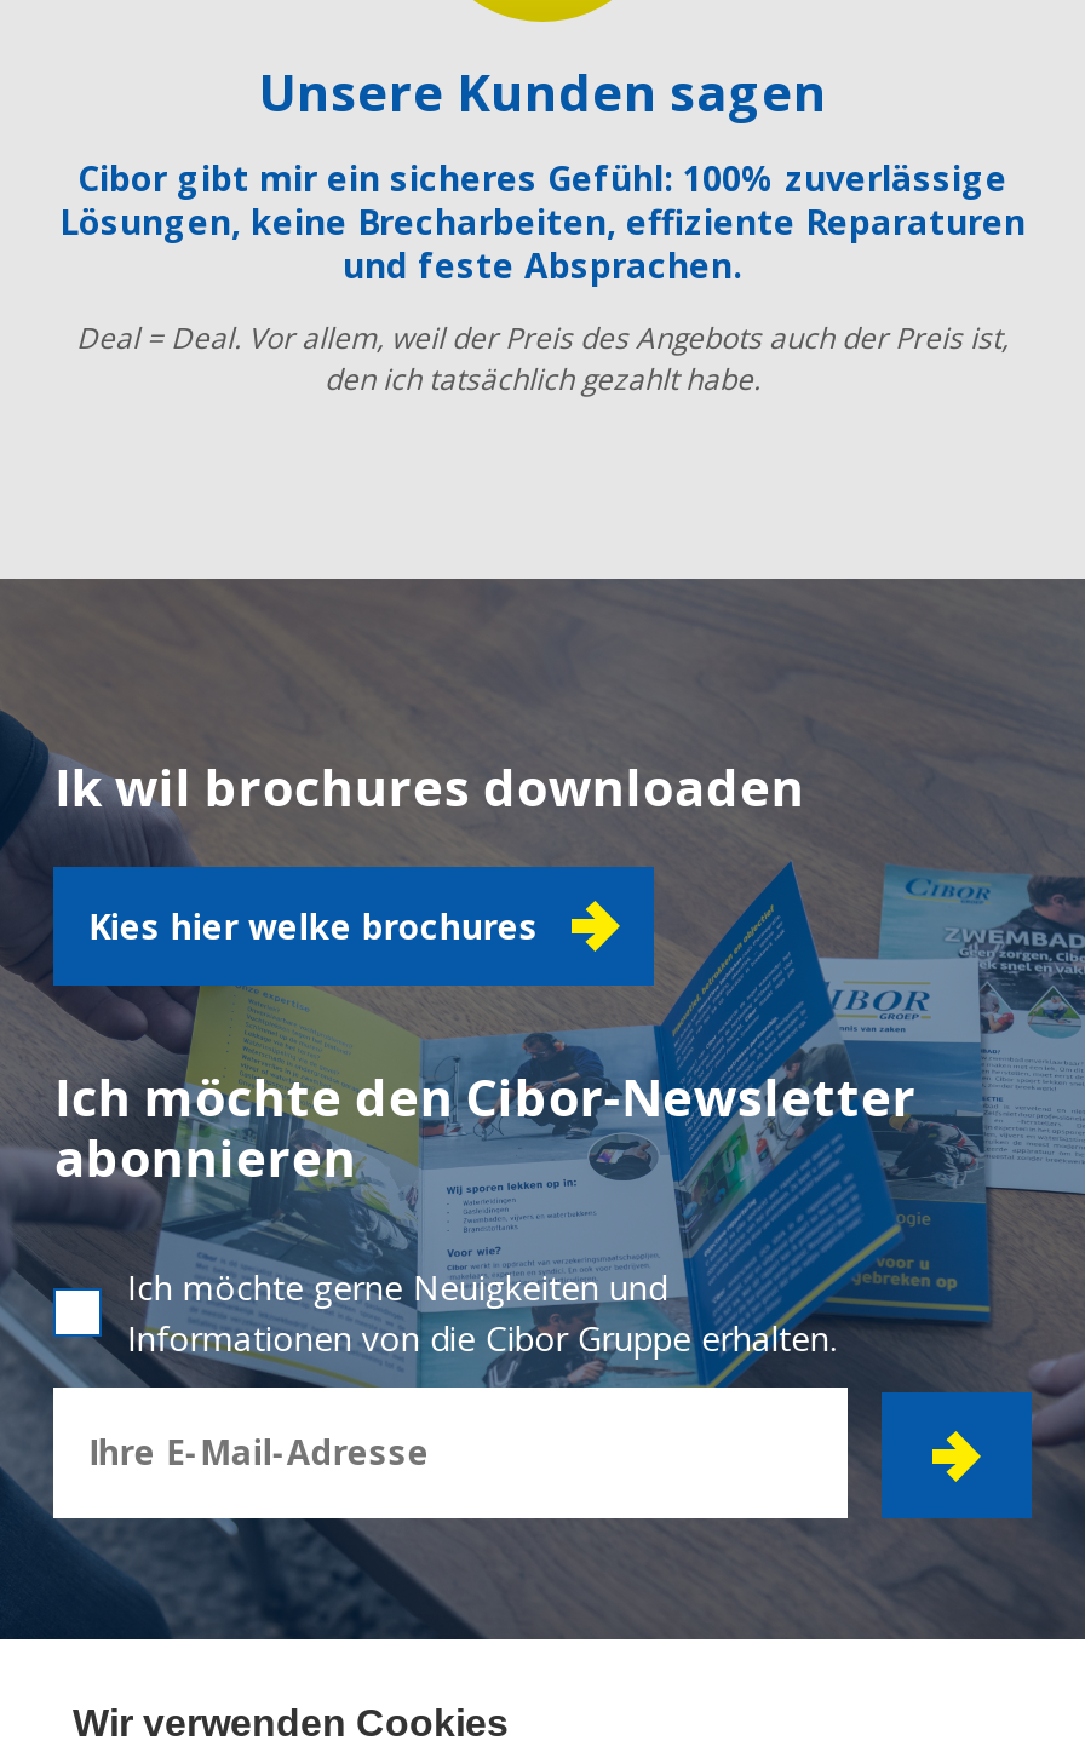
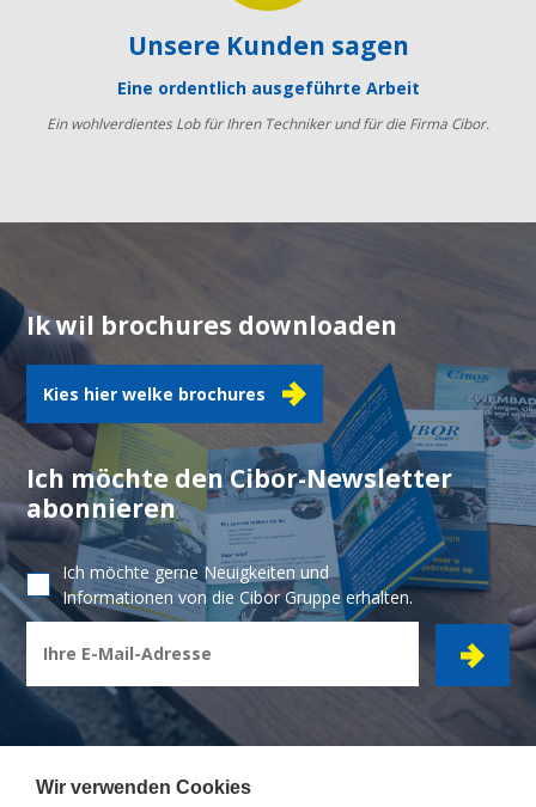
- Cibor gibt mir ein sicheres Gefühl: 100% zuverlässige
- Lösungen, keine Brecharbeiten, effiziente Reparaturen
- und feste Absprachen.
+ Eine ordentlich ausgeführte Arbeit

- Deal = Deal. Vor allem, weil der Preis des Angebots auch der Preis ist,
- den ich tatsächlich gezahlt habe.
+ Ein wohlverdientes Lob für Ihren Techniker und für die Firma Cibor.
